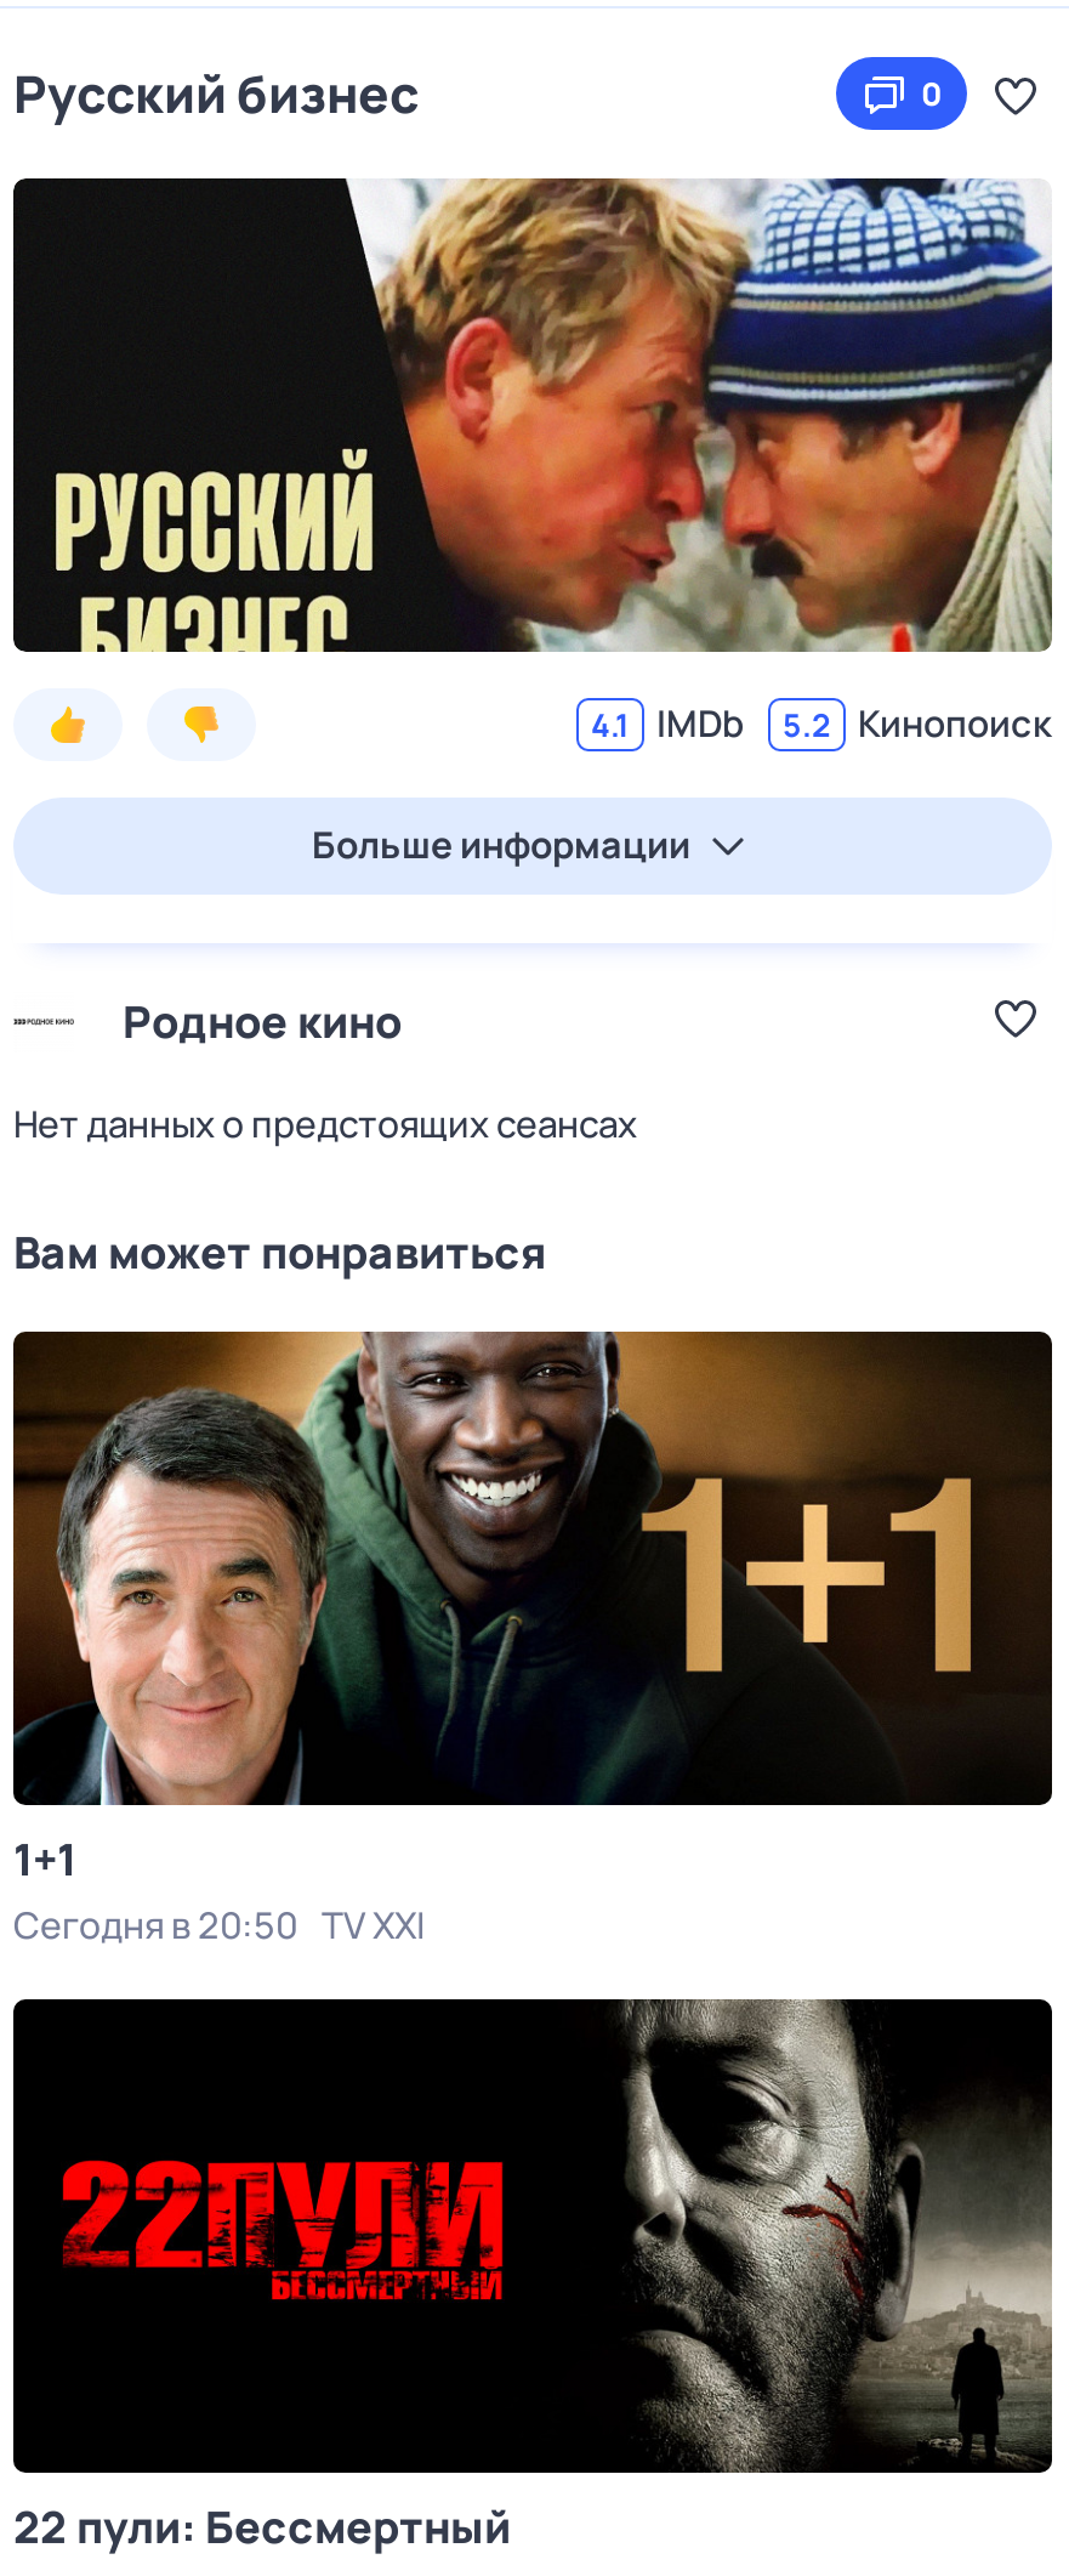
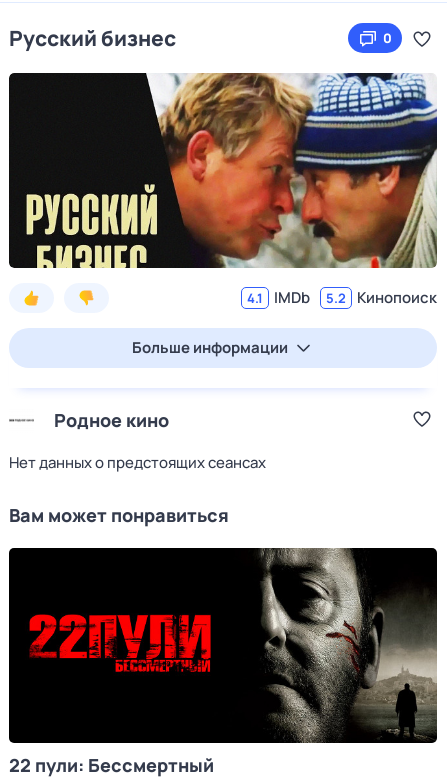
- [image]
- 1+1
- Сегодня в 20:50 TV XXI
